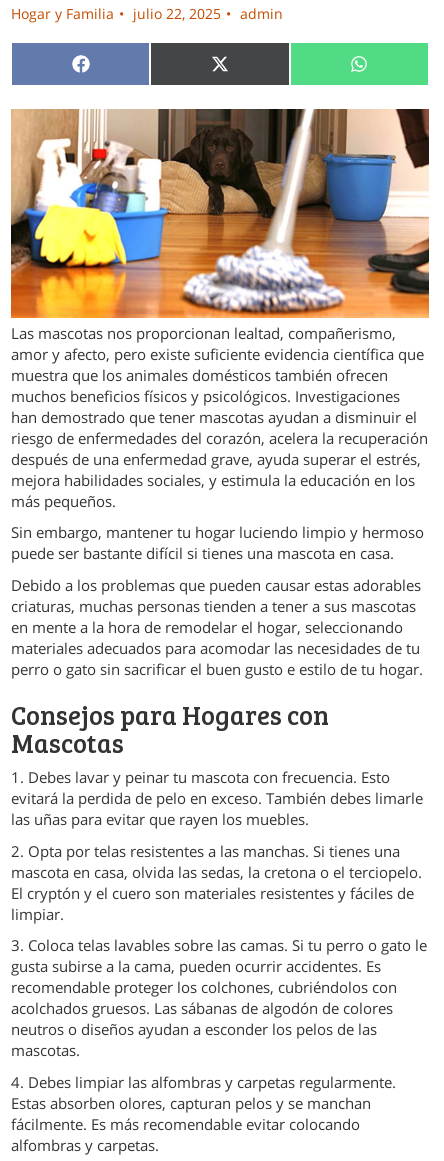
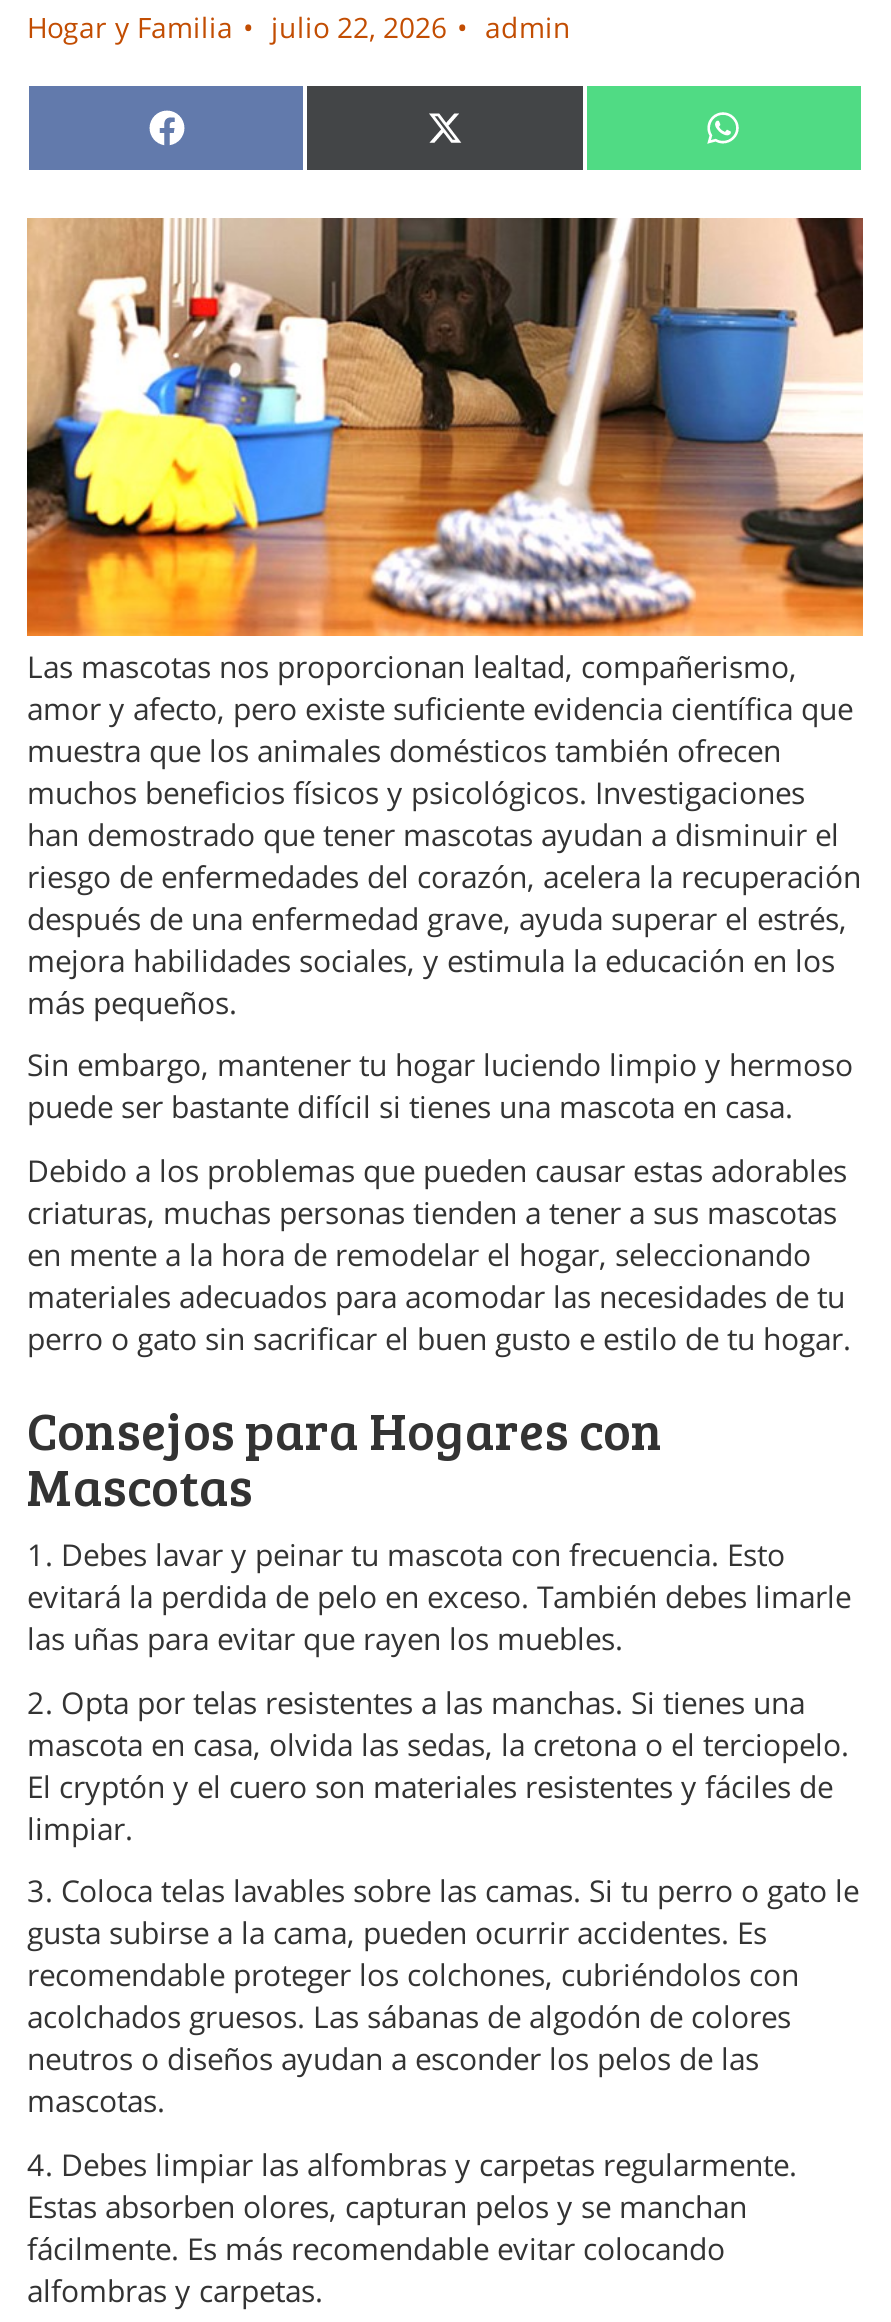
- Hogar y Familia julio 22, 2025 admin
+ Hogar y Familia julio 22, 2026 admin
